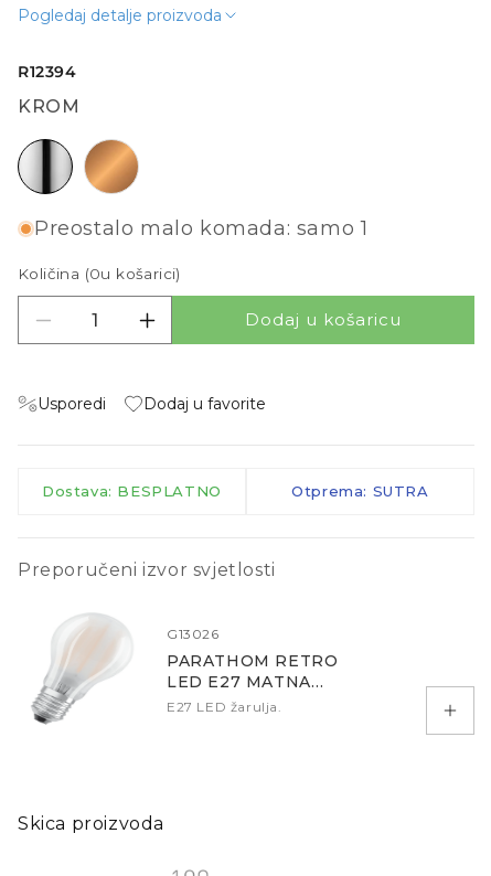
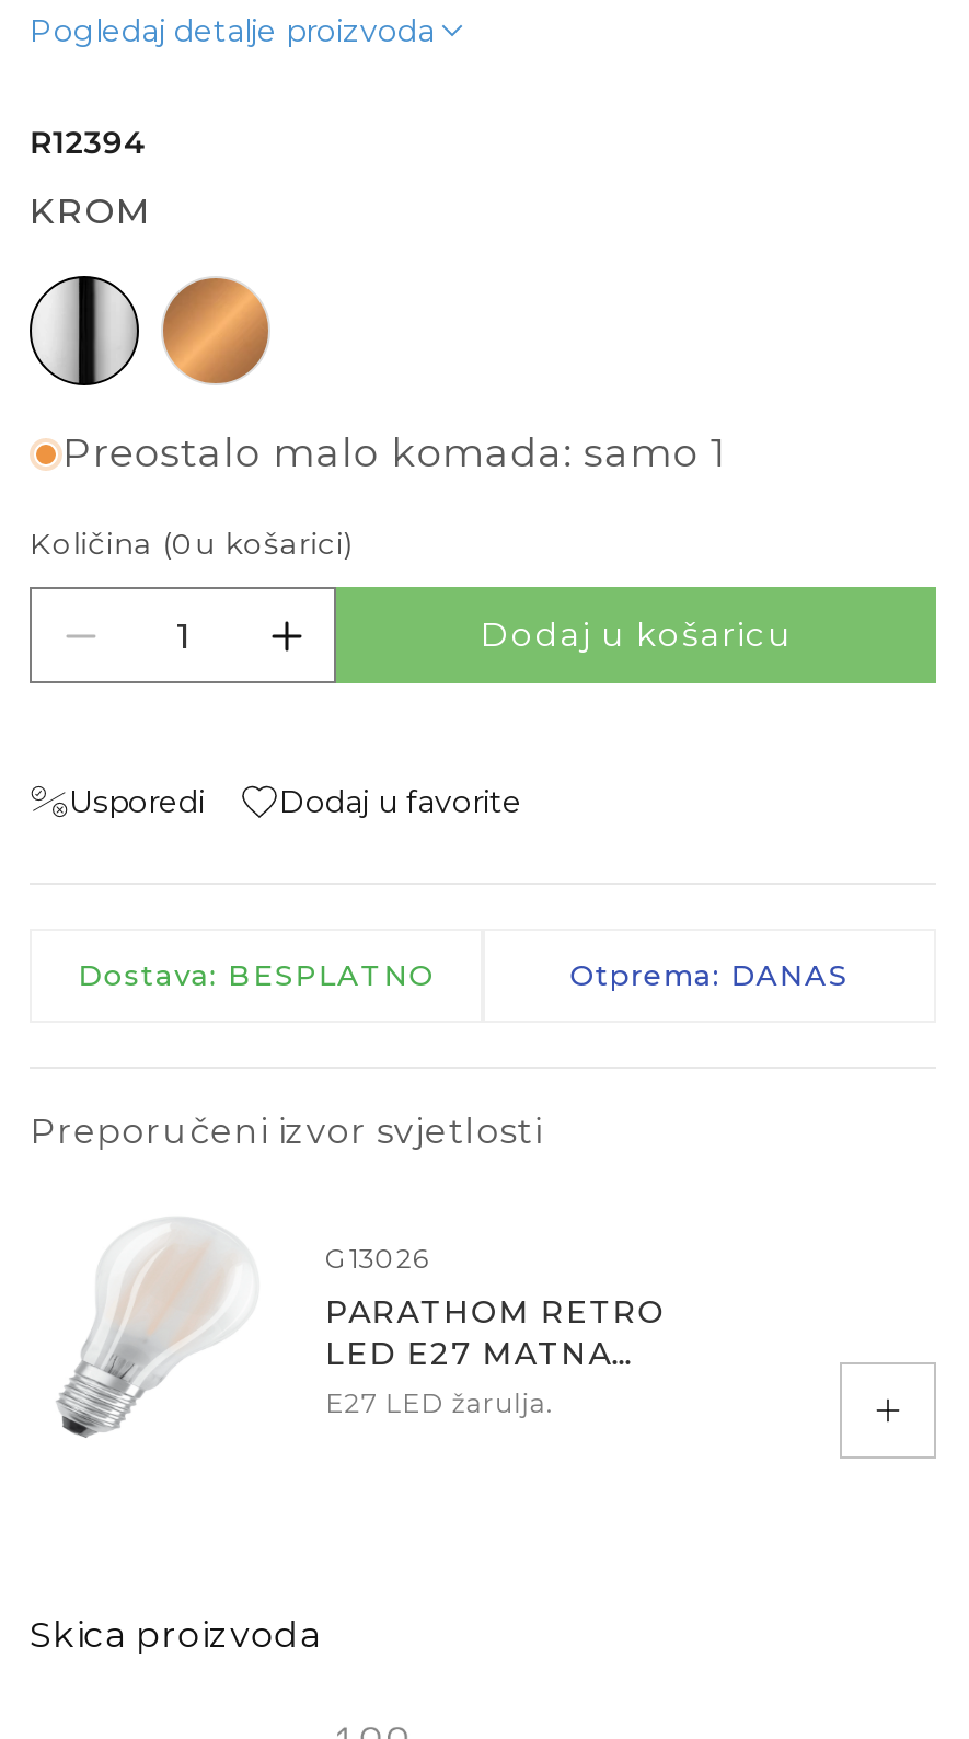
- Otprema: SUTRA
+ Otprema: DANAS
